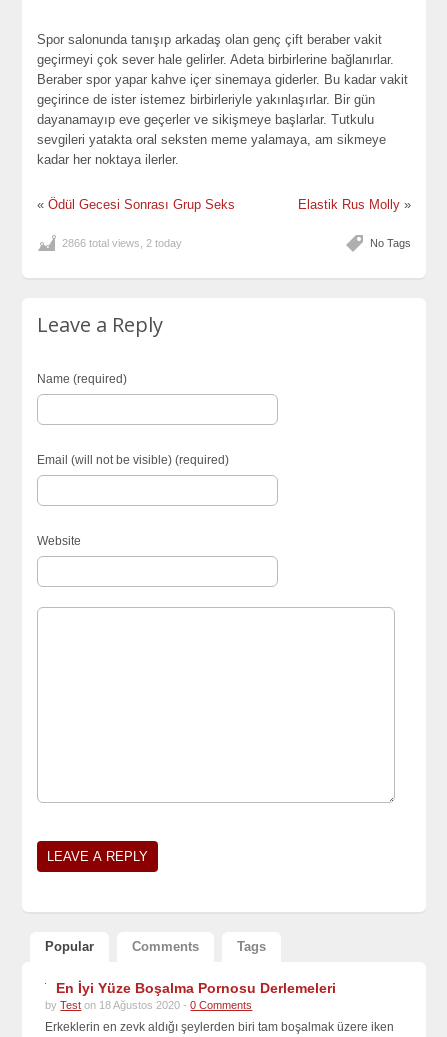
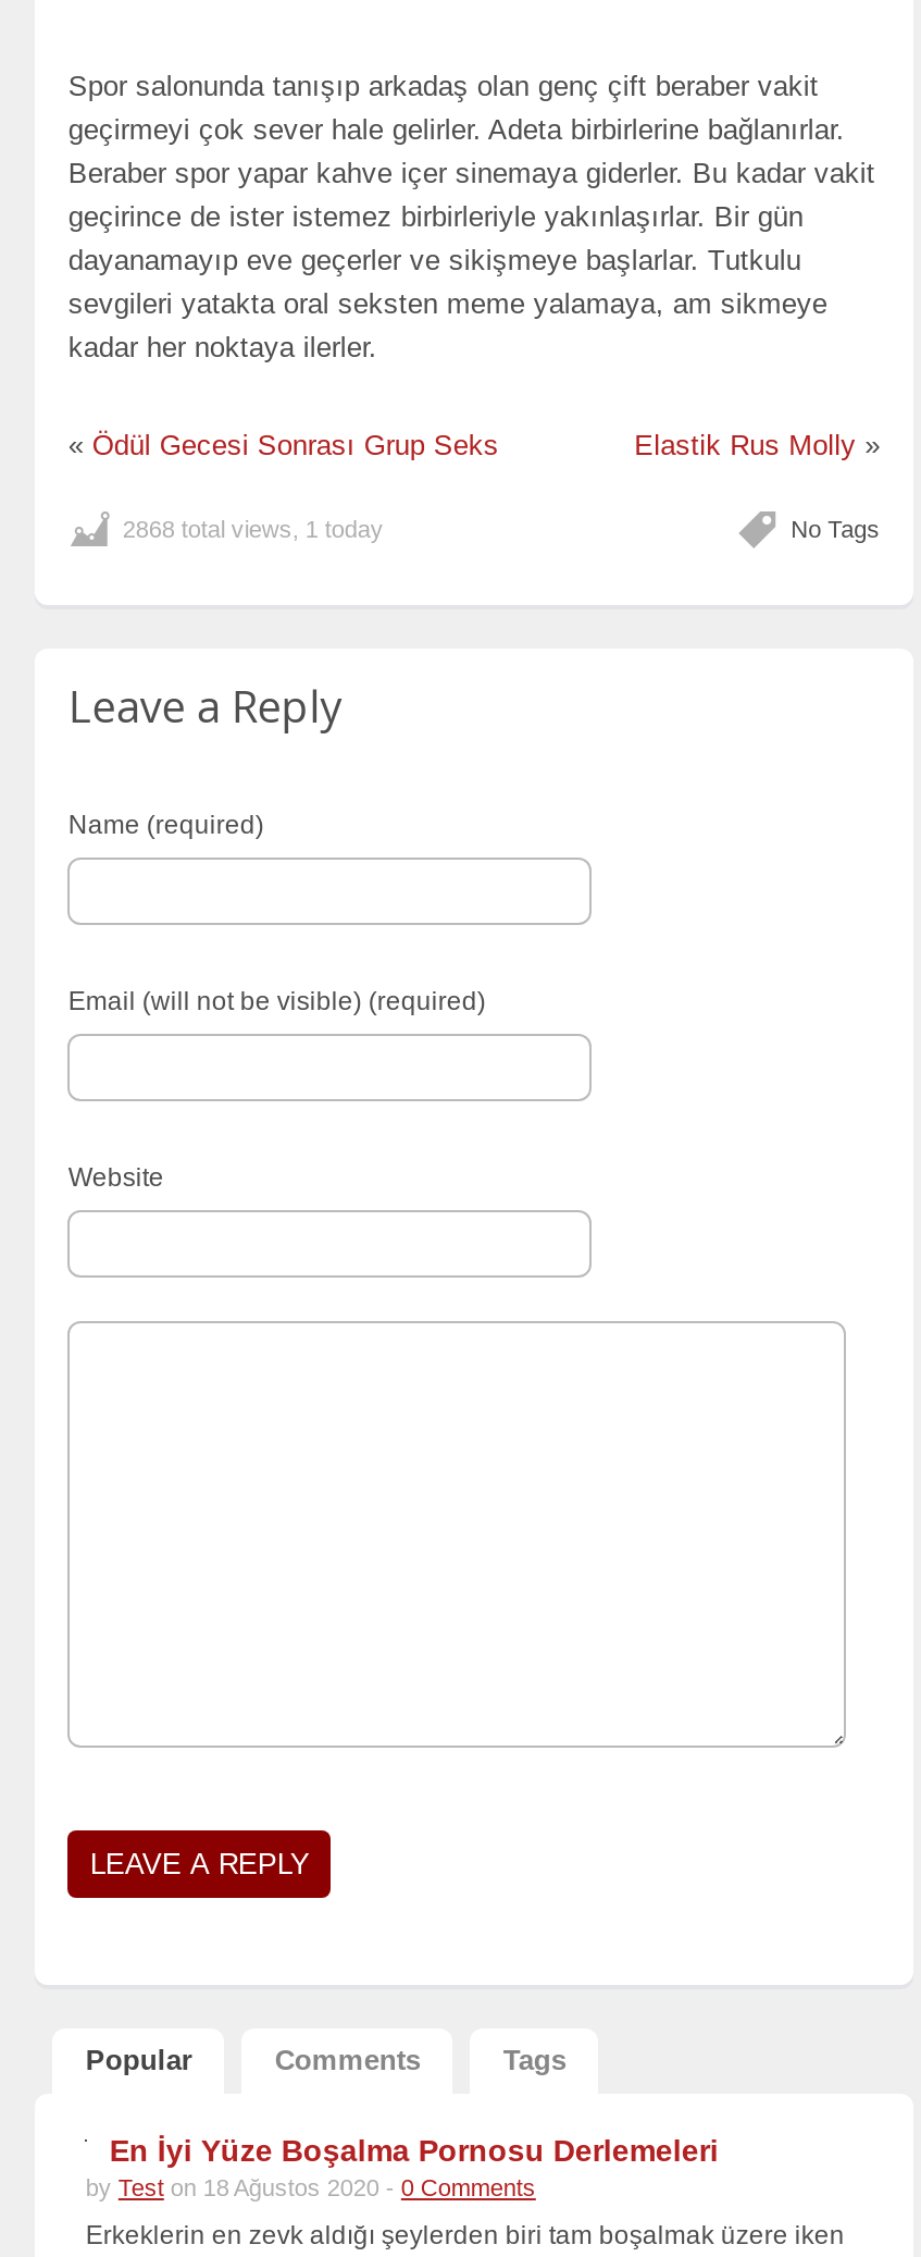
- 2866 total views, 2 today
+ 2868 total views, 1 today
